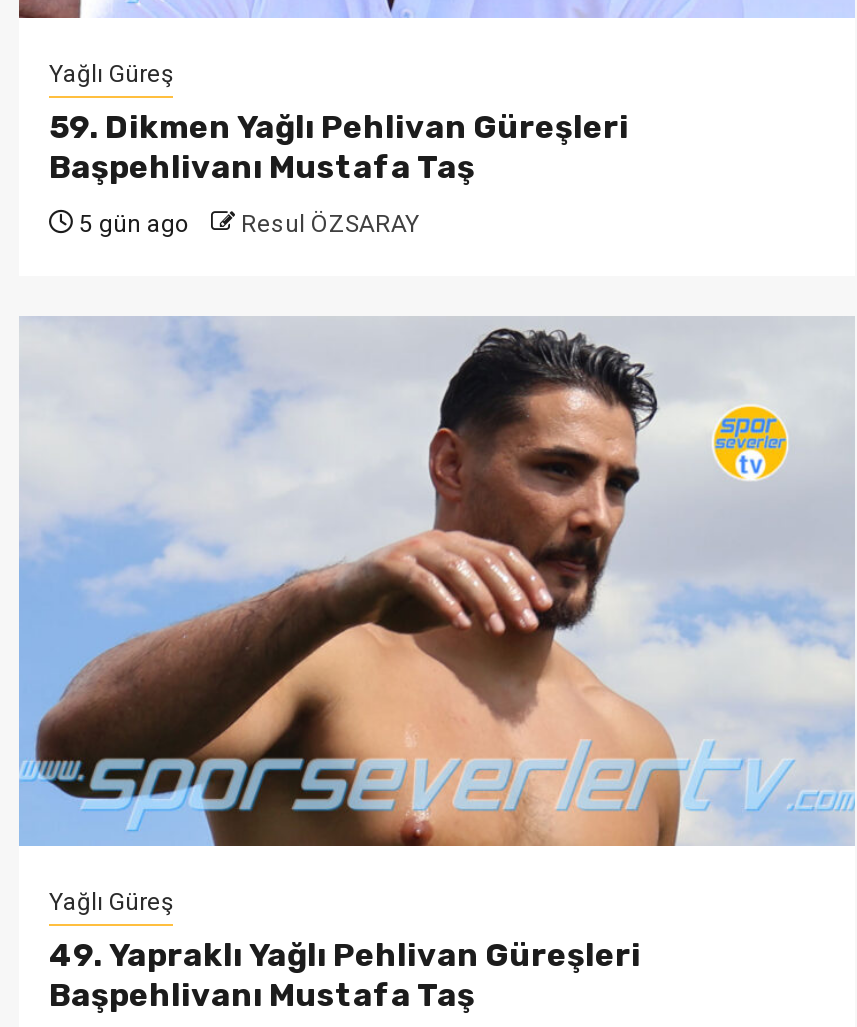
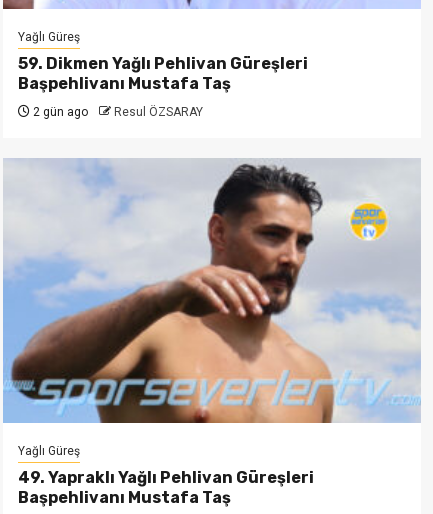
- 5 gün ago Resul ÖZSARAY
+ 2 gün ago Resul ÖZSARAY
